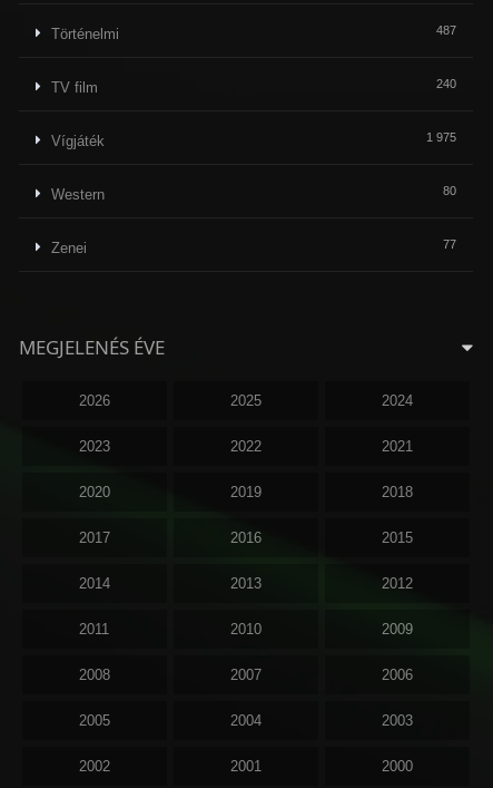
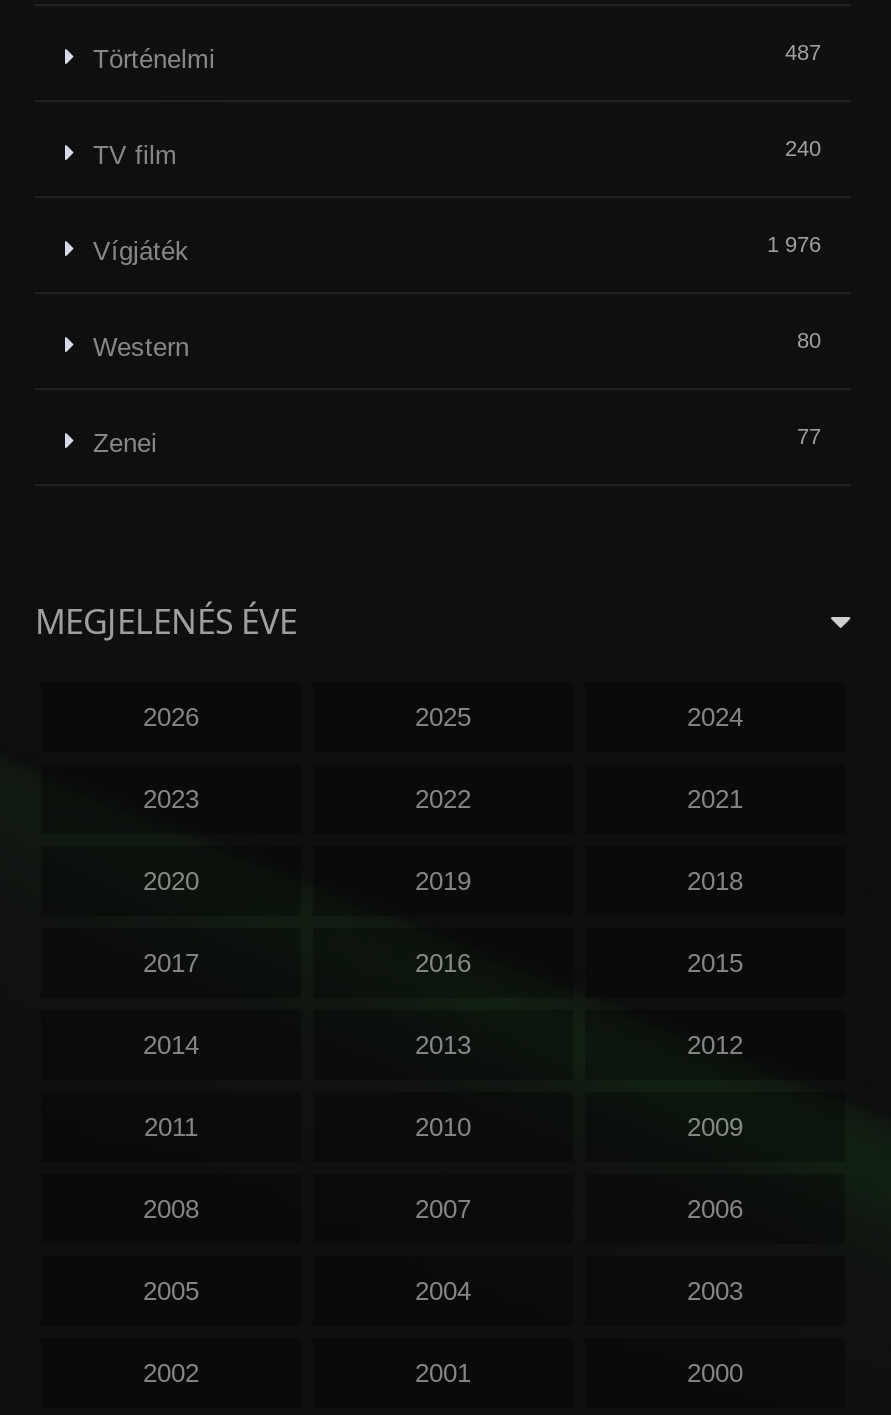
- 1 975
+ 1 976
